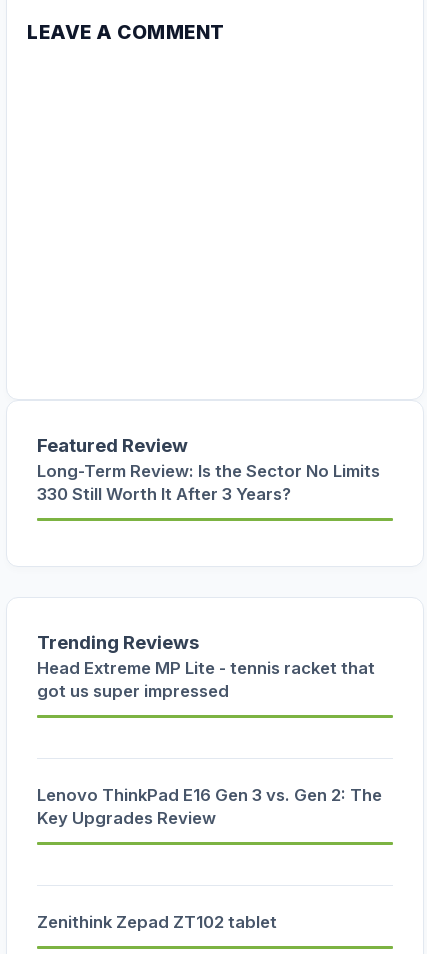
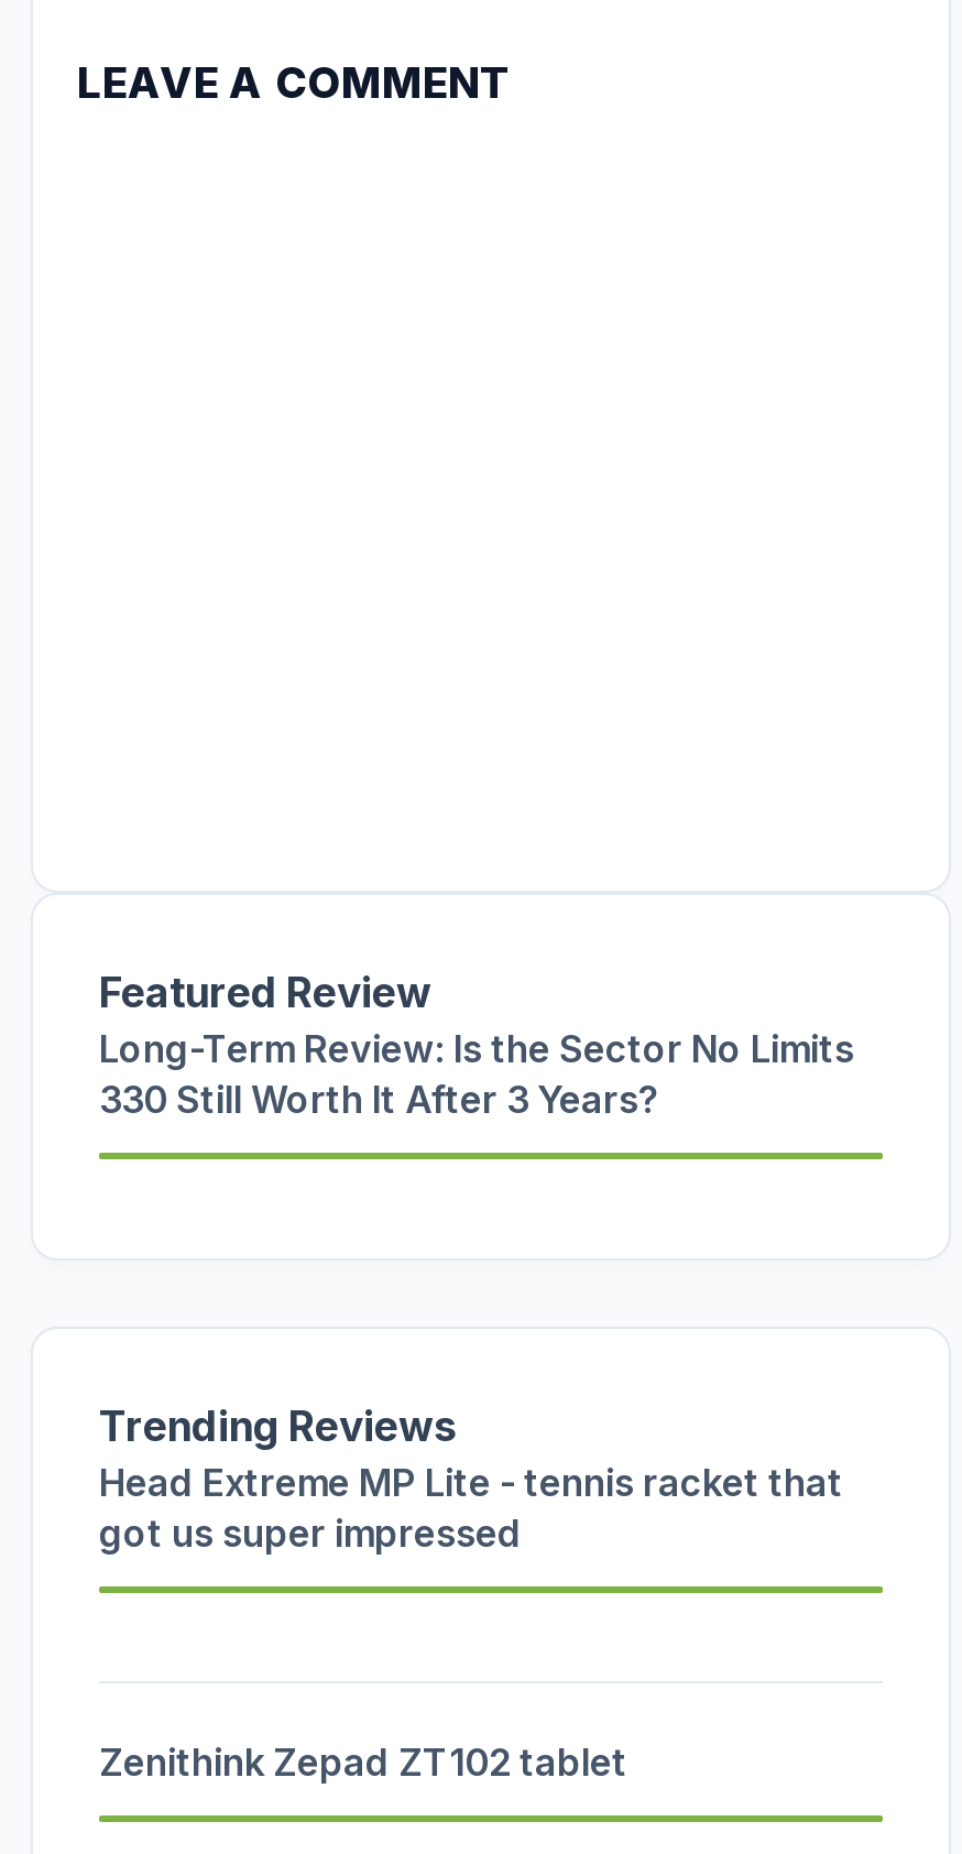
- Lenovo ThinkPad E16 Gen 3 vs. Gen 2: The
- Key Upgrades Review
